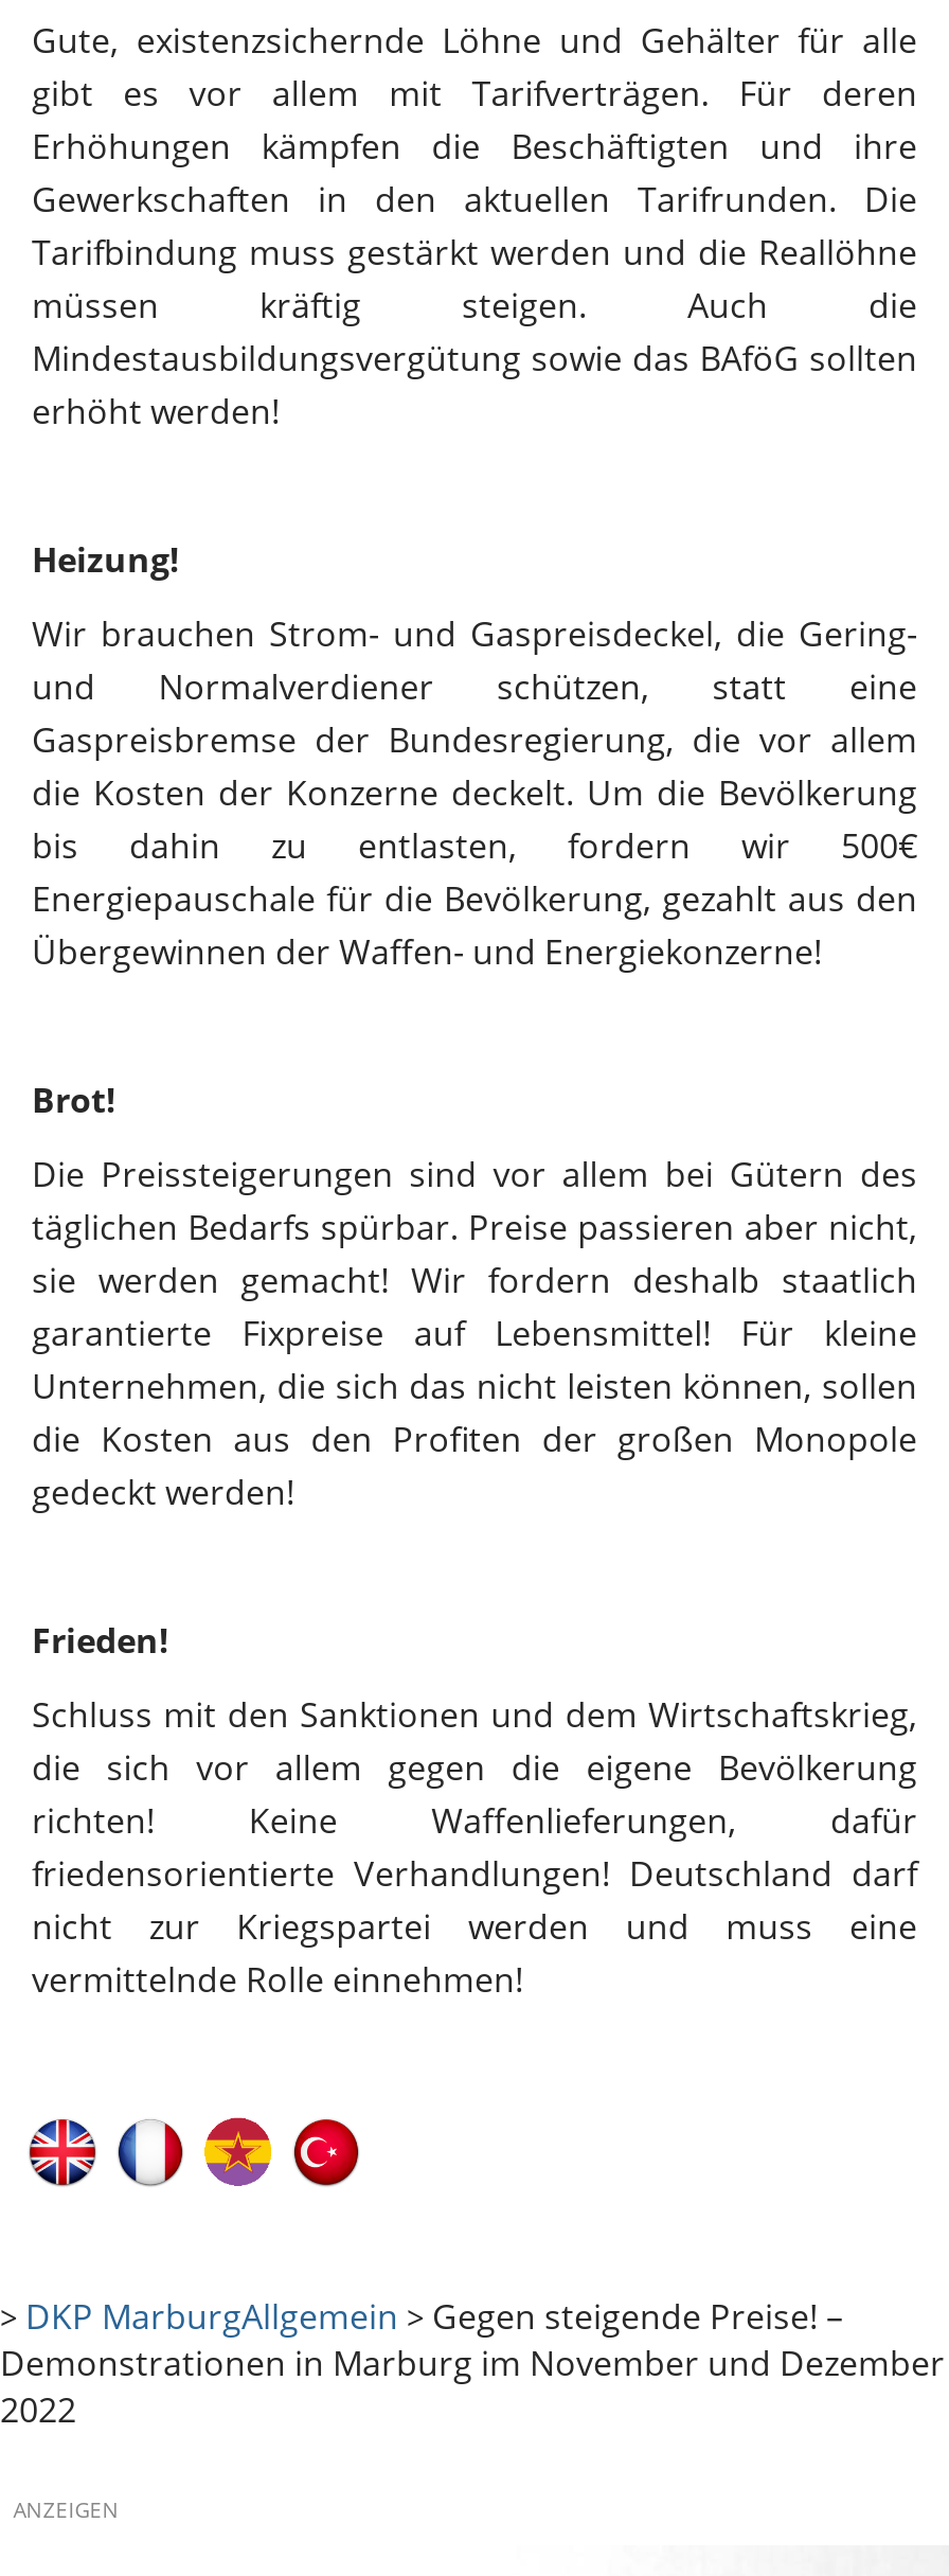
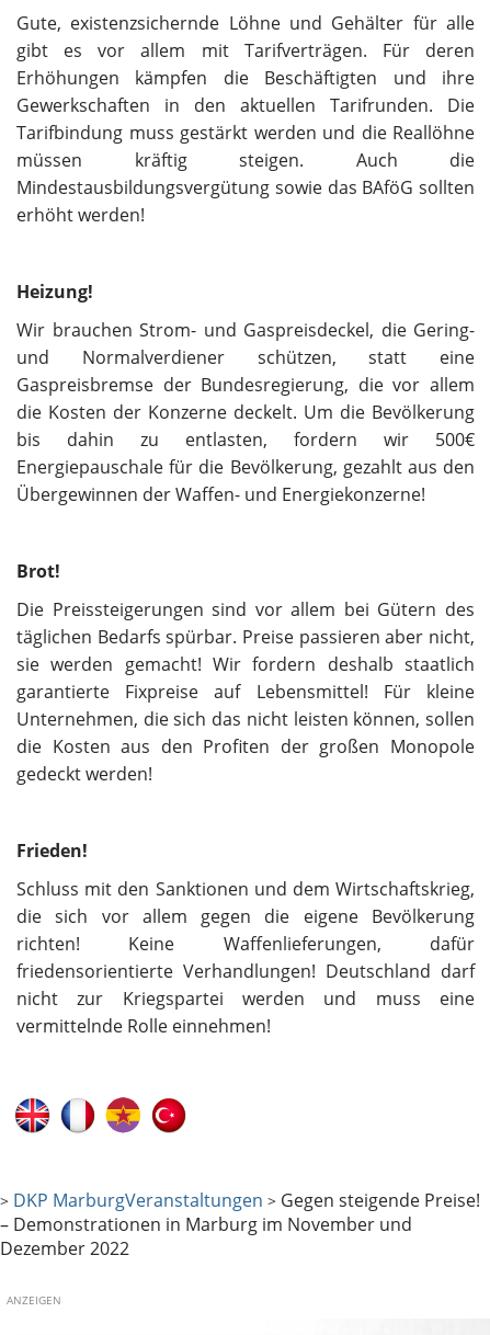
- > DKP MarburgAllgemein > Gegen steigende Preise! –
- Demonstrationen in Marburg im November und Dezember
- 2022
+ > DKP MarburgVeranstaltungen > Gegen steigende Preise!
+ – Demonstrationen in Marburg im November und
+ Dezember 2022
